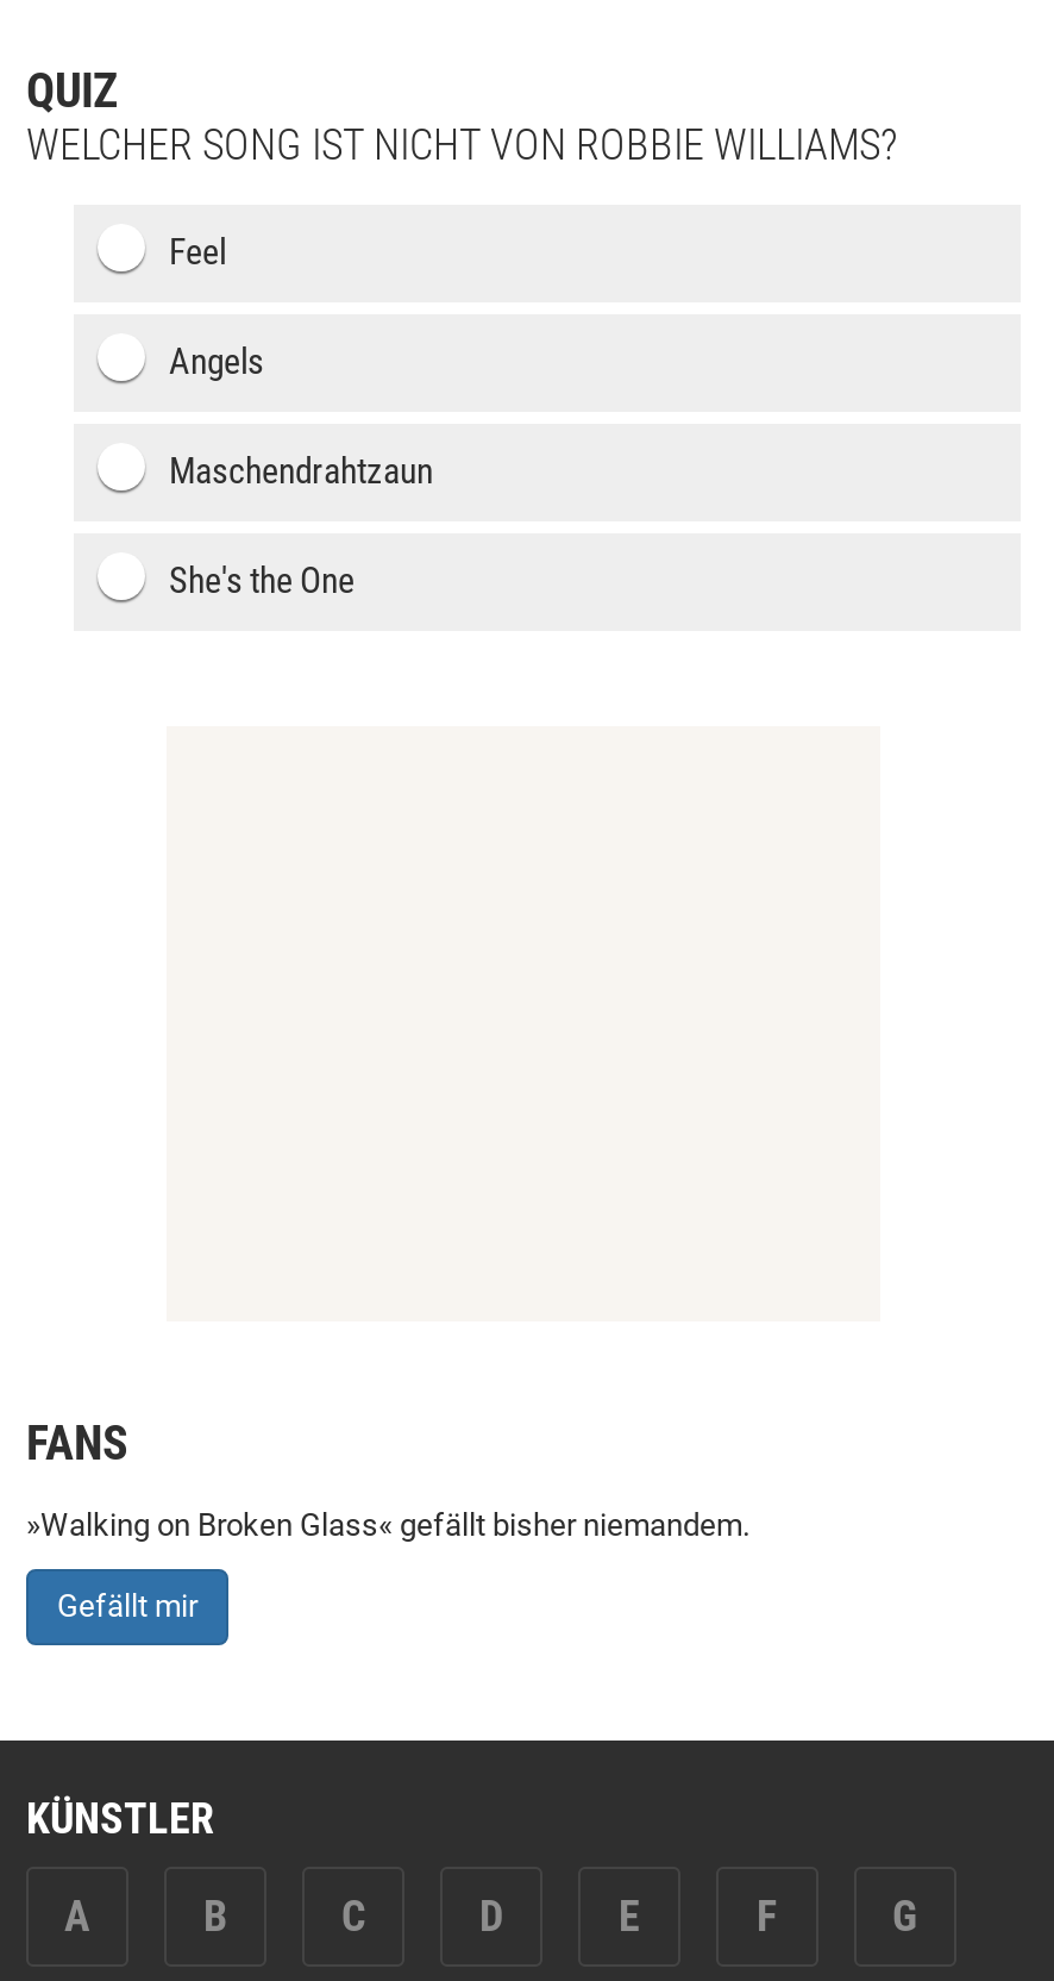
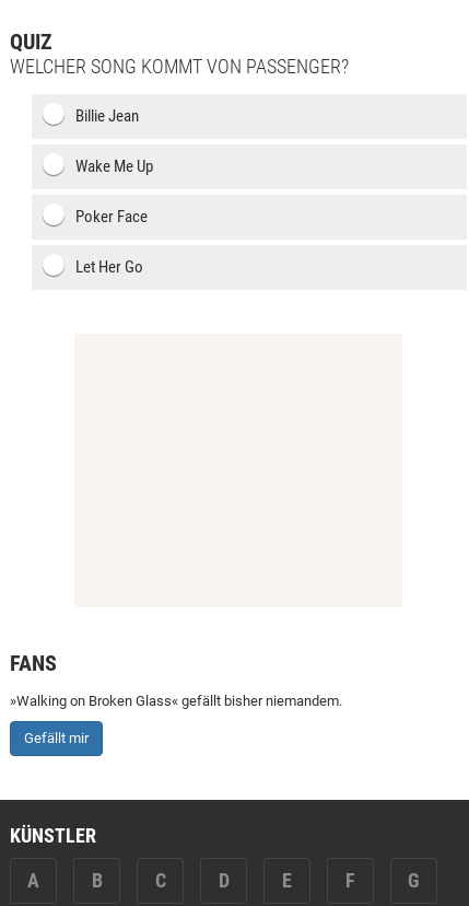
- WELCHER SONG IST NICHT VON ROBBIE WILLIAMS?
+ WELCHER SONG KOMMT VON PASSENGER?

- Feel
+ Billie Jean

- Angels
+ Wake Me Up

- Maschendrahtzaun
+ Poker Face

- She's the One
+ Let Her Go
